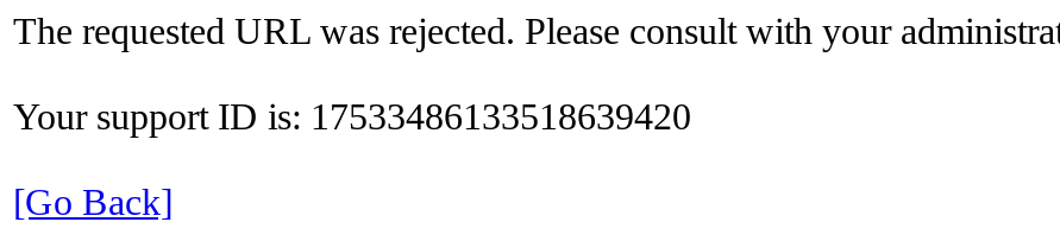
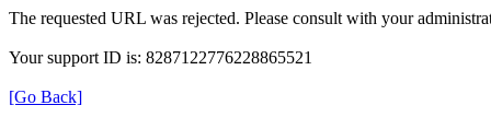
- Your support ID is: 17533486133518639420
+ Your support ID is: 8287122776228865521
